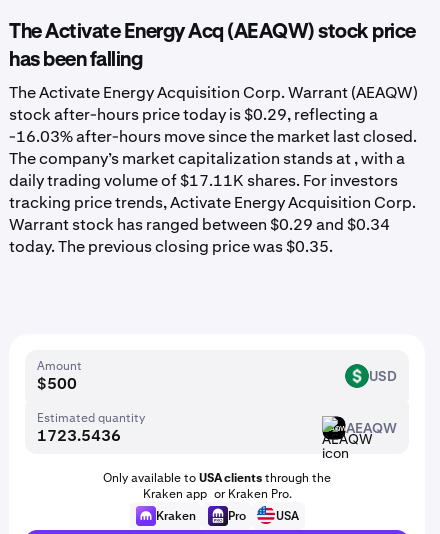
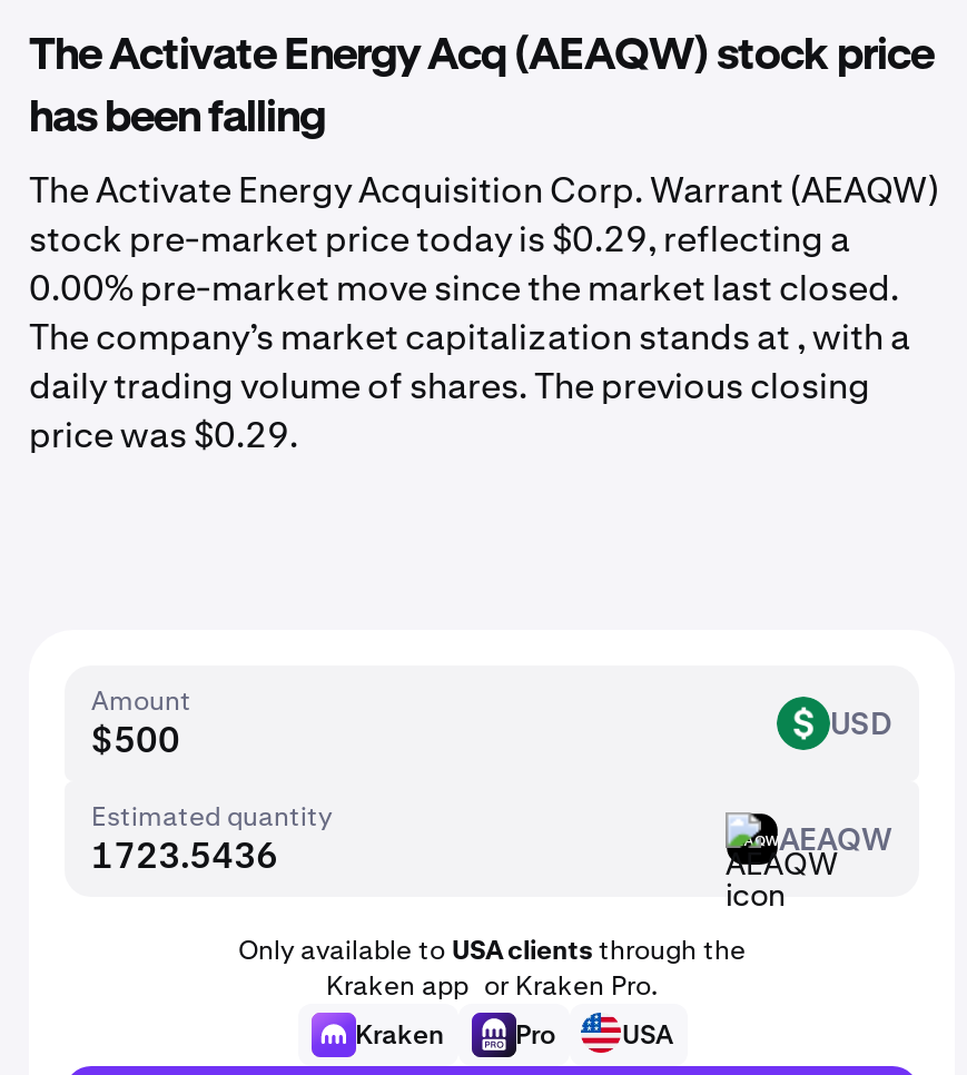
- stock after-hours price today is $0.29, reflecting a
+ stock pre-market price today is $0.29, reflecting a

- -16.03% after-hours move since the market last closed.
+ 0.00% pre-market move since the market last closed.

- daily trading volume of $17.11K shares. For investors
- tracking price trends, Activate Energy Acquisition Corp.
- Warrant stock has ranged between $0.29 and $0.34
- today. The previous closing price was $0.35.
+ daily trading volume of shares. The previous closing
+ price was $0.29.
